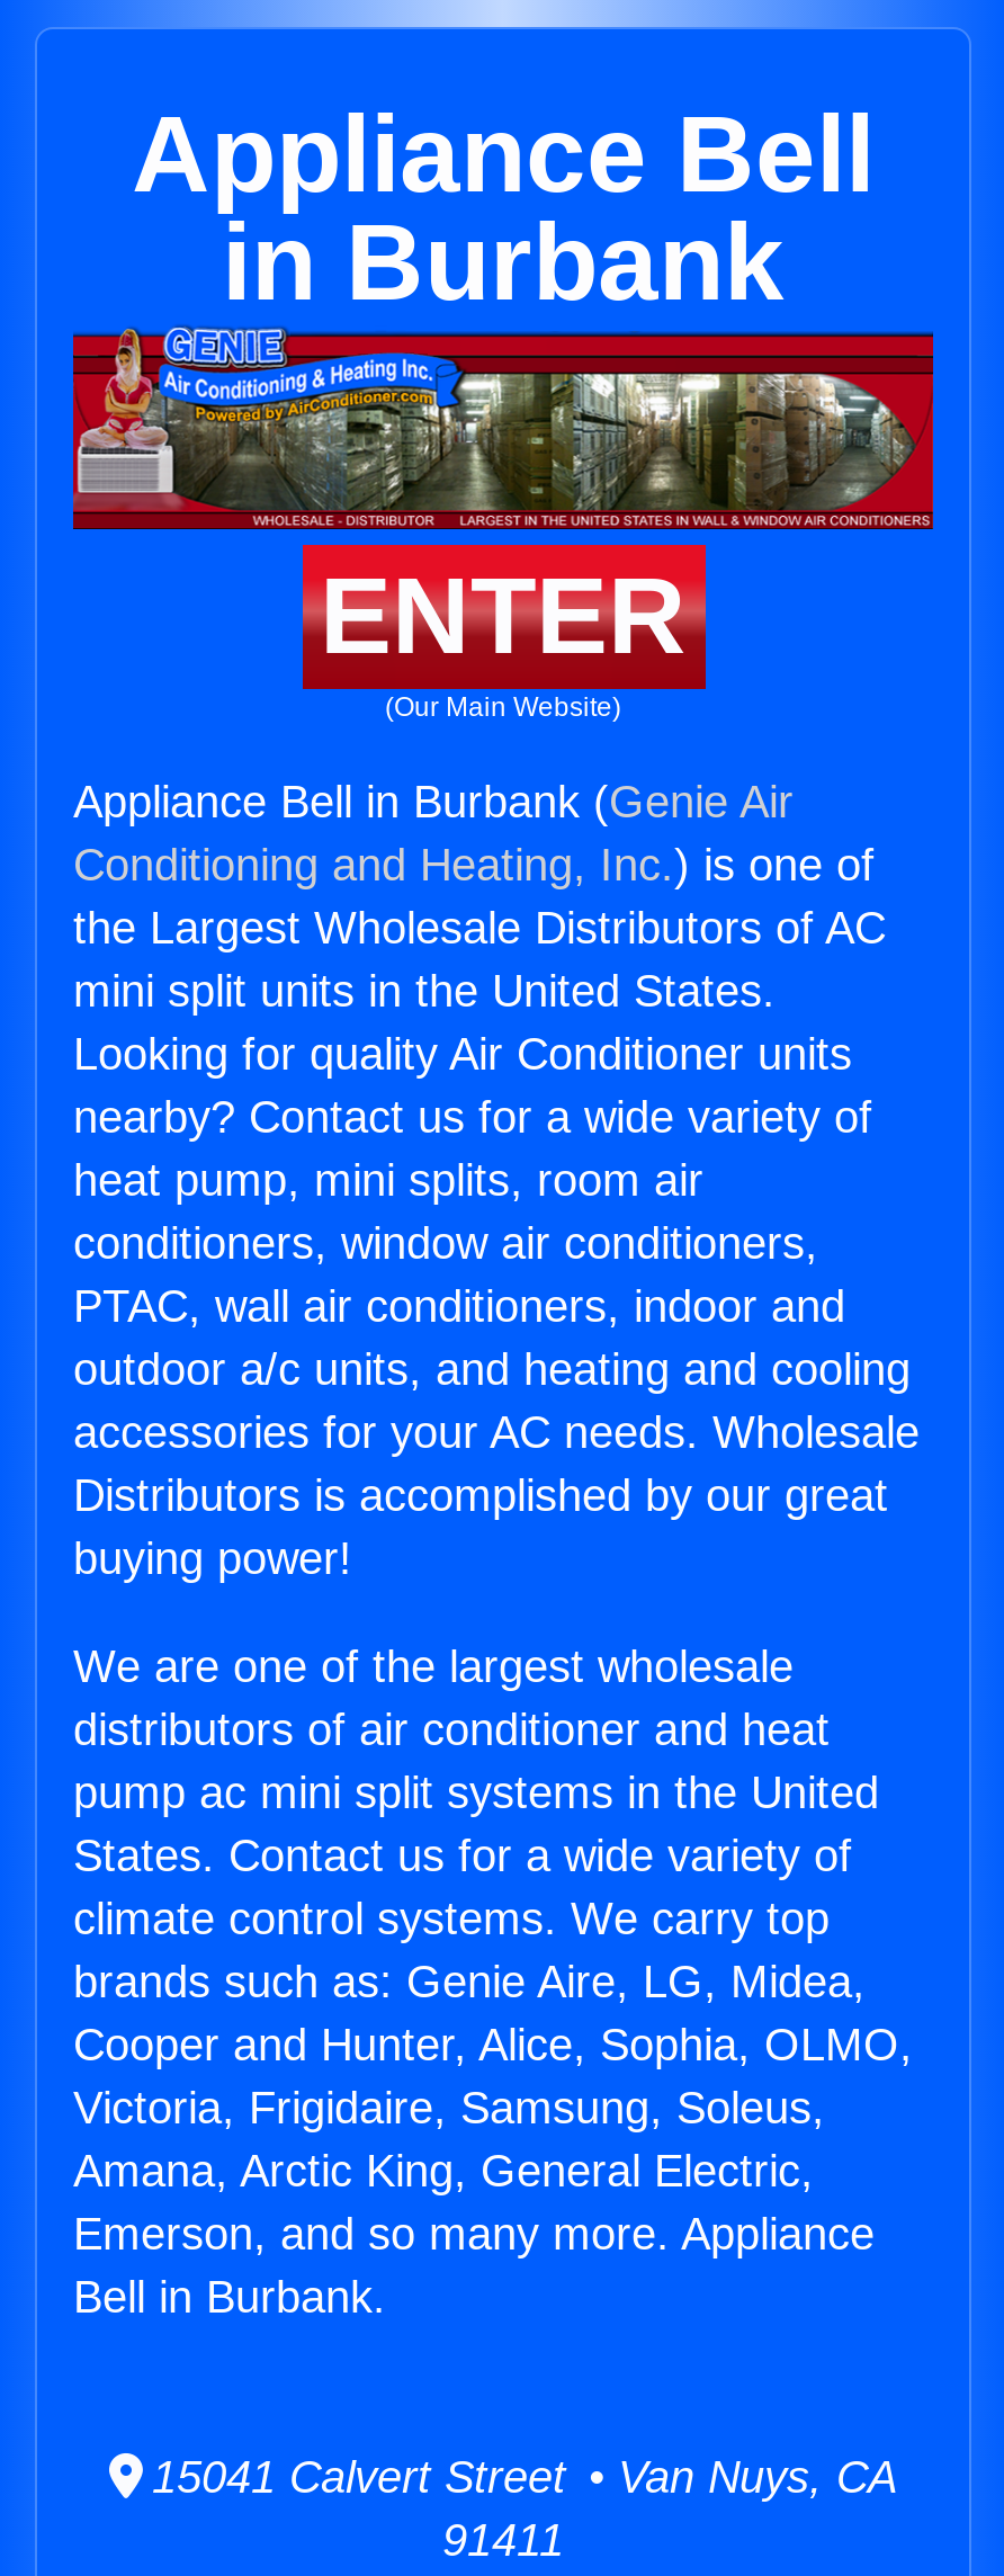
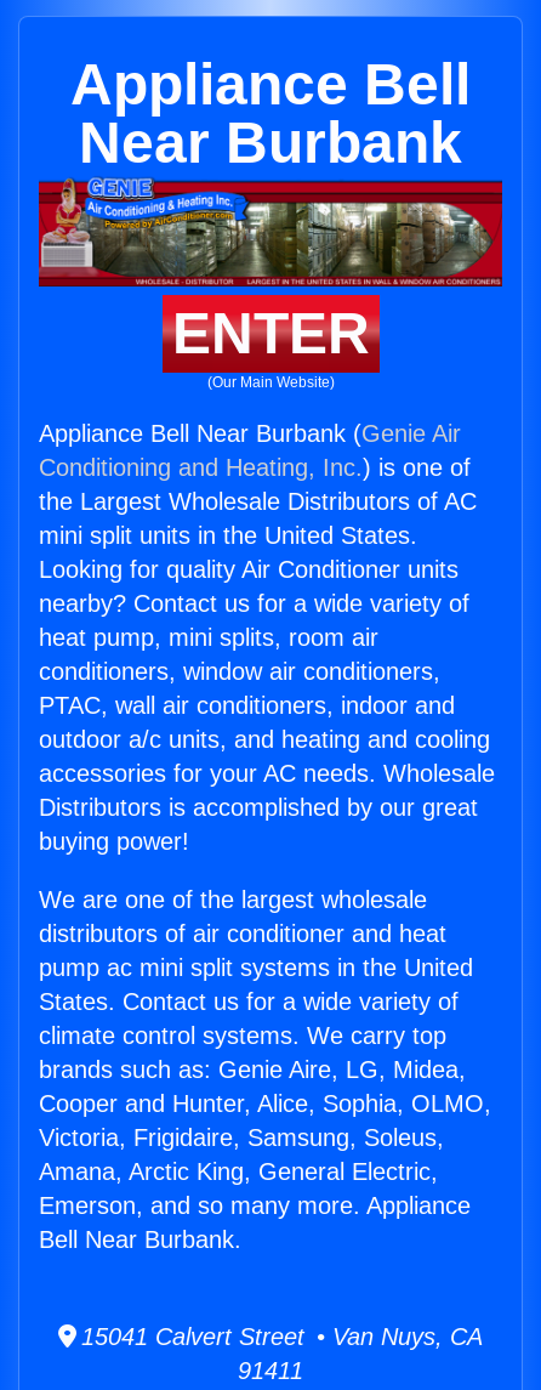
- in Burbank
+ Near Burbank

- Appliance Bell in Burbank (Genie Air
+ Appliance Bell Near Burbank (Genie Air

- Bell in Burbank.
+ Bell Near Burbank.
